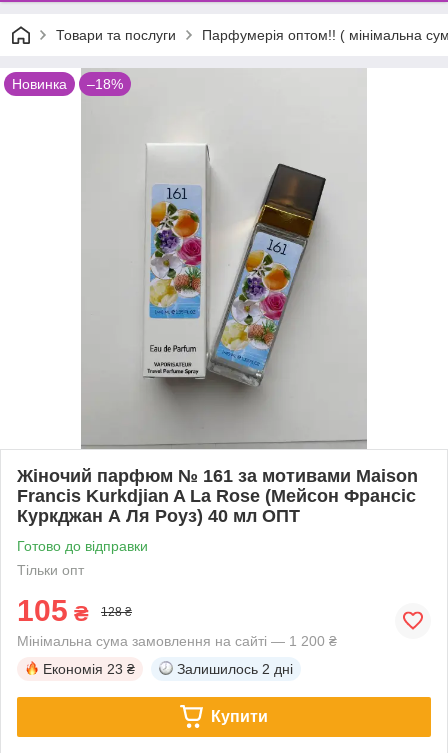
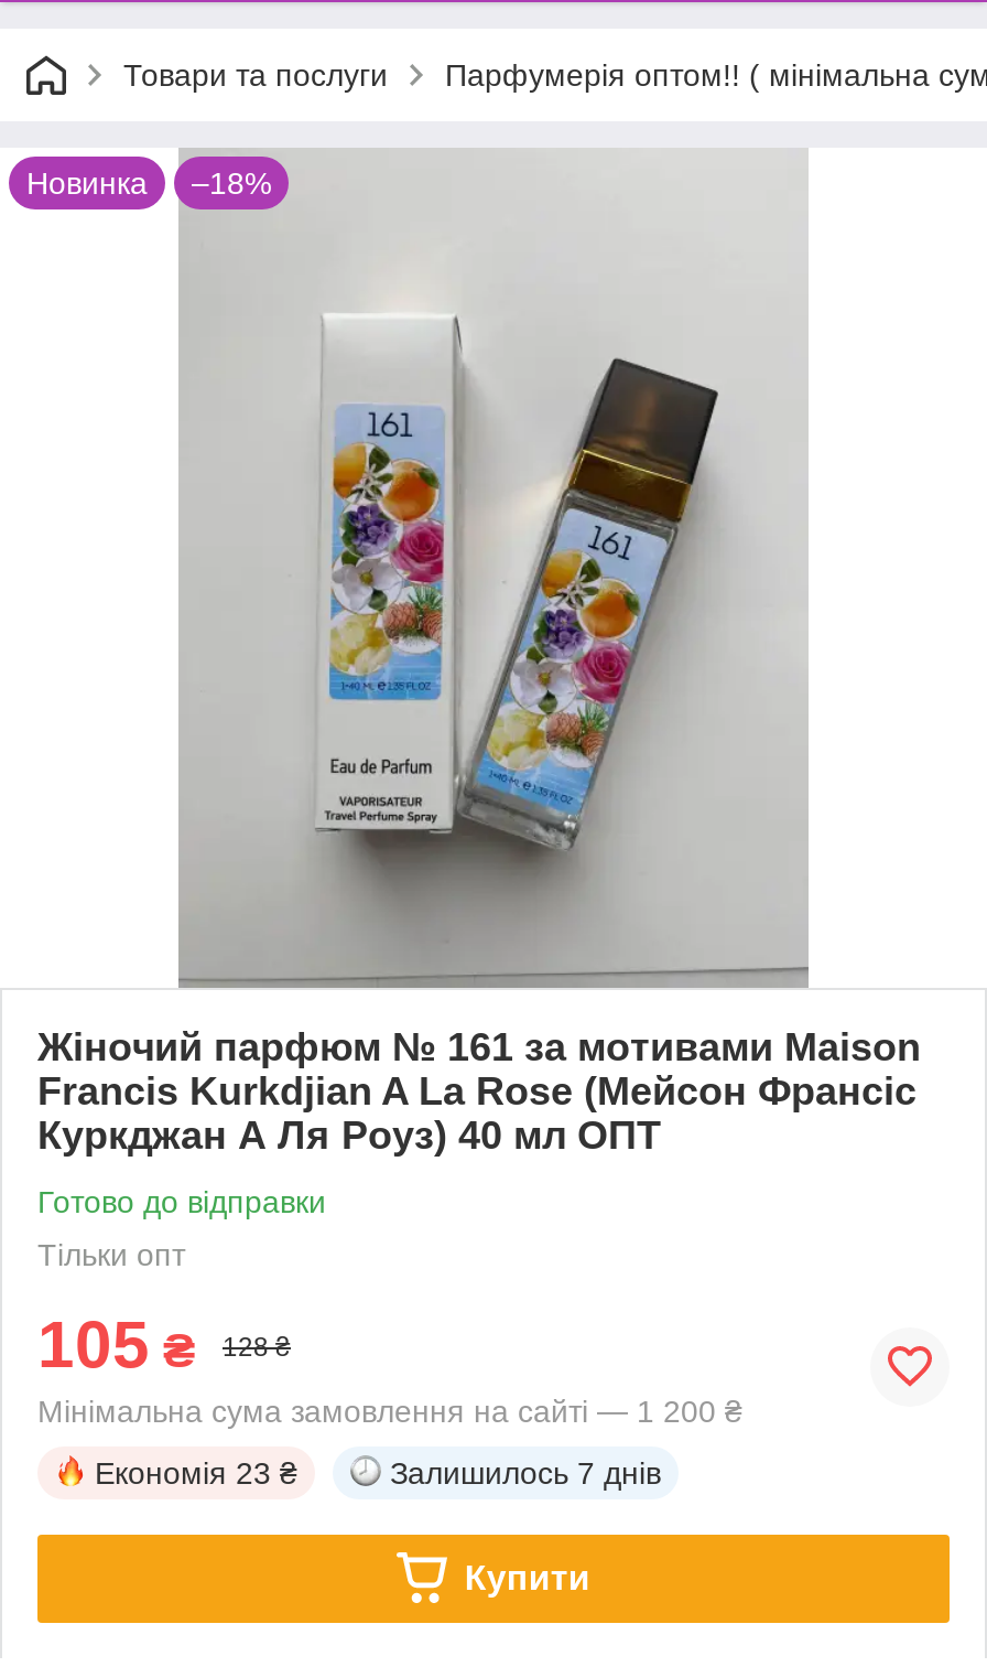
- Залишилось 2 дні
+ Залишилось 7 днів
